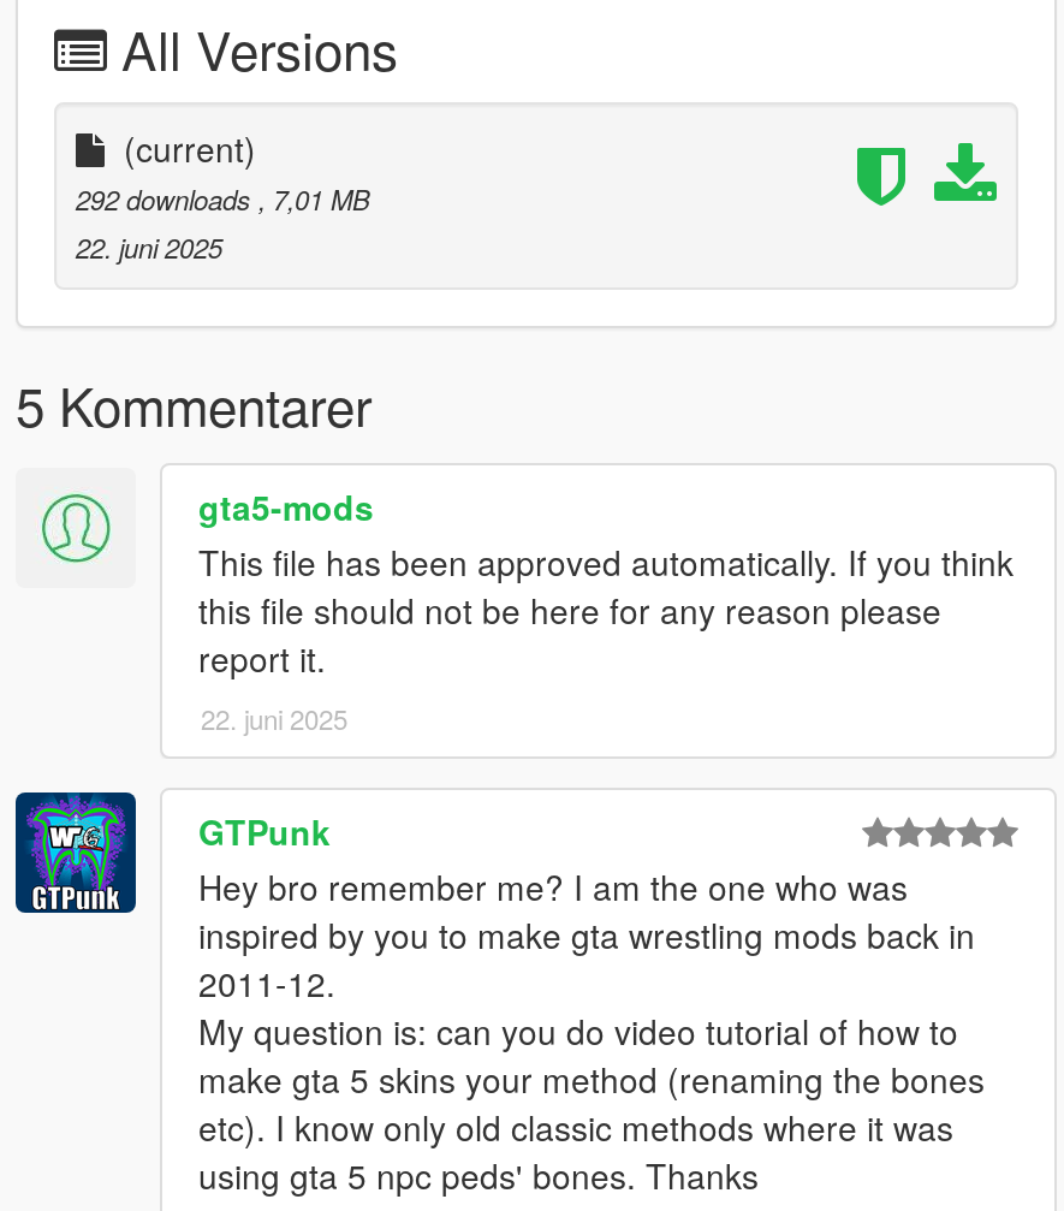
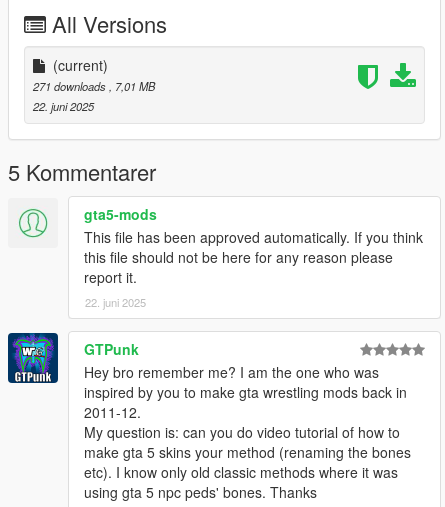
- 292 downloads, 7,01 MB
+ 271 downloads, 7,01 MB
